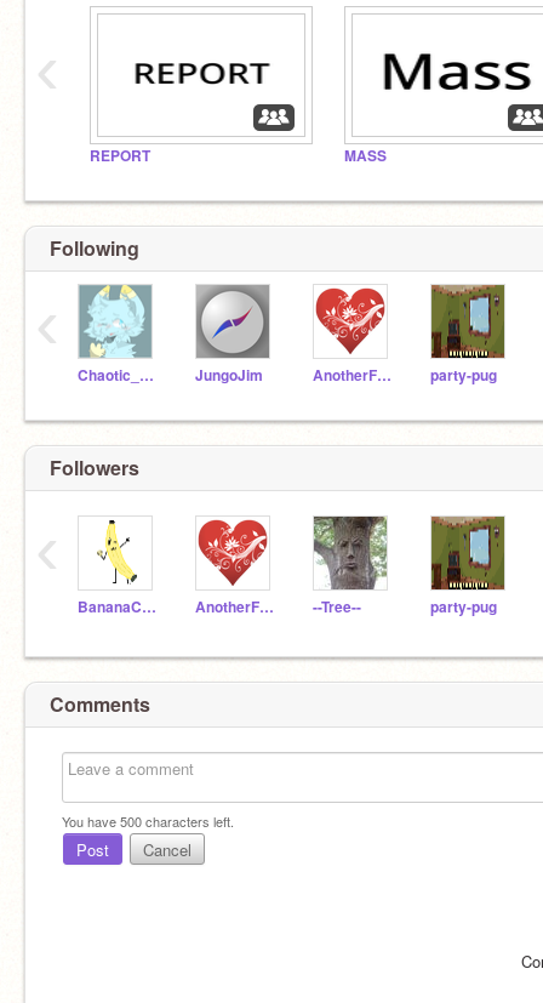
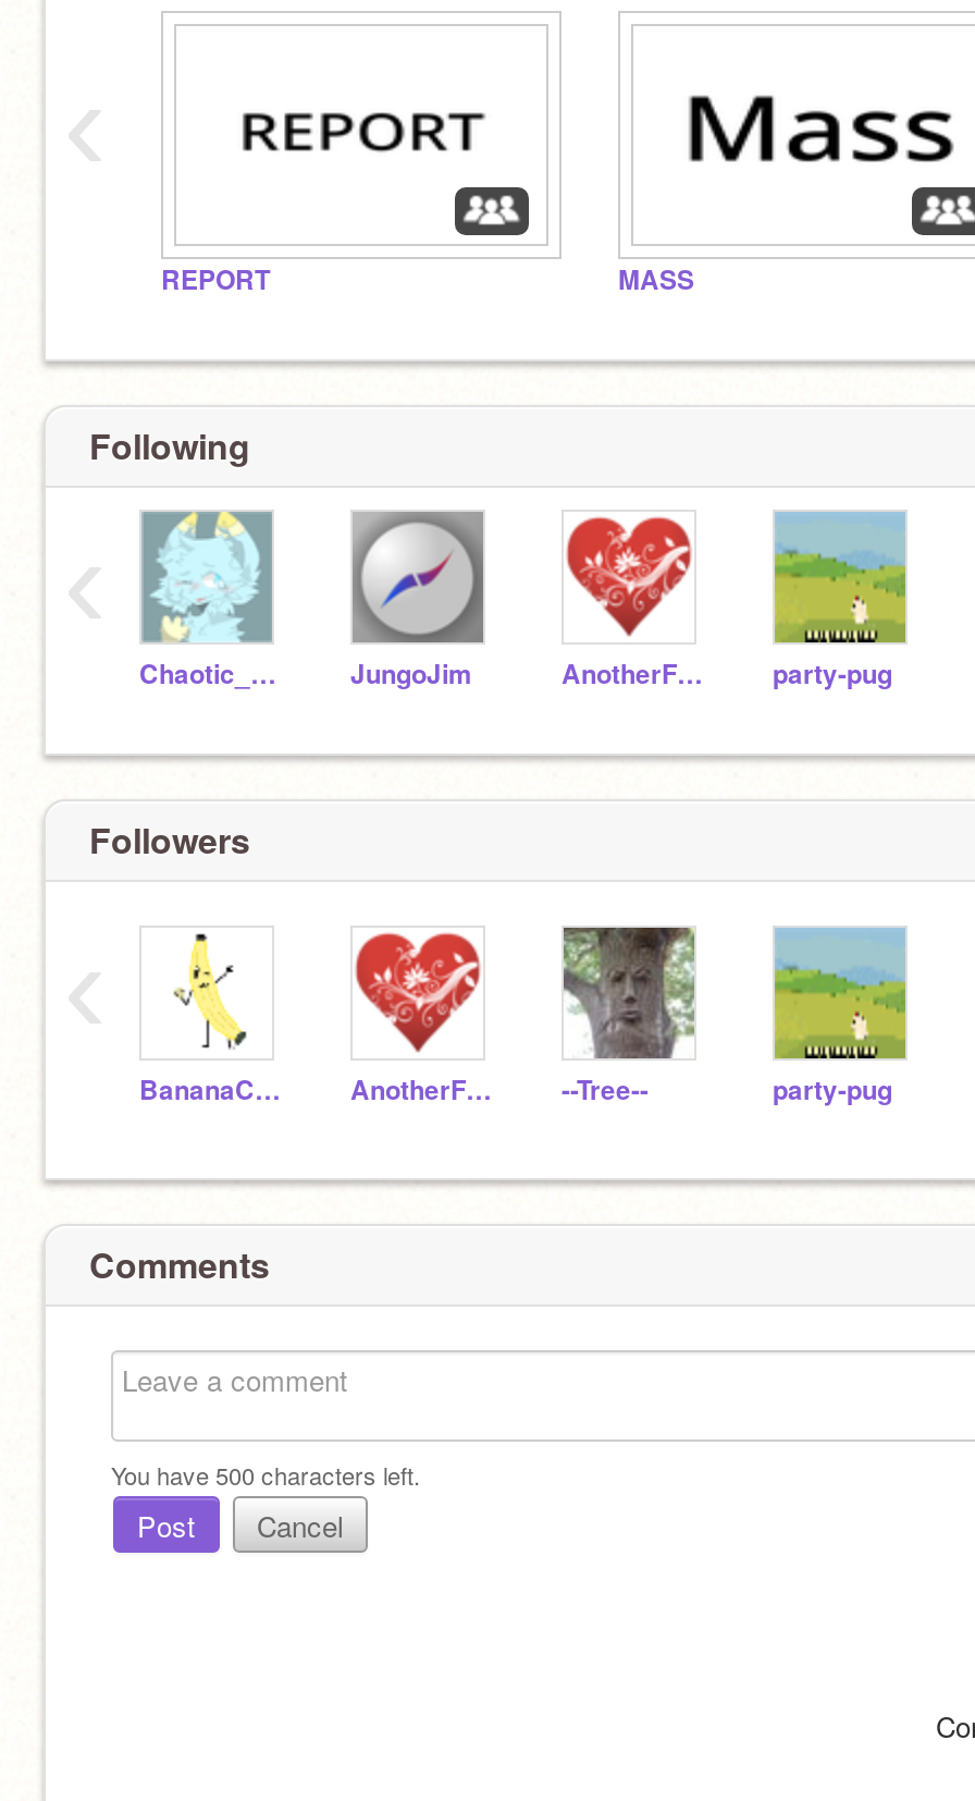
- [image]
+ [image]

- [image]
+ [image]
